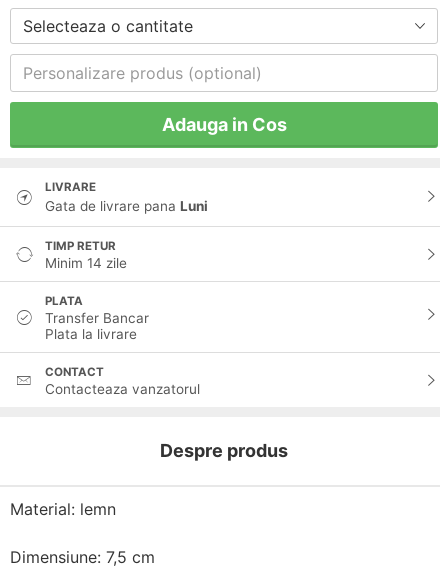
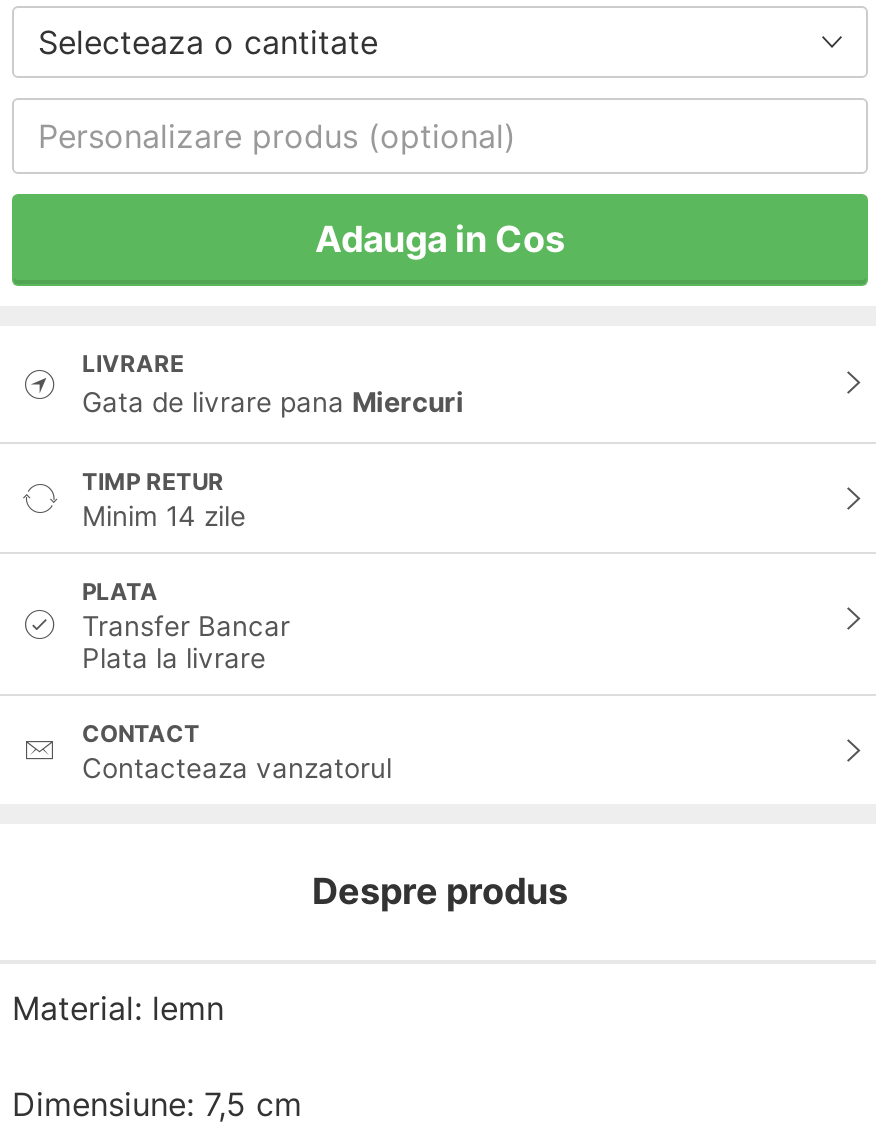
- Gata de livrare pana Luni
+ Gata de livrare pana Miercuri
